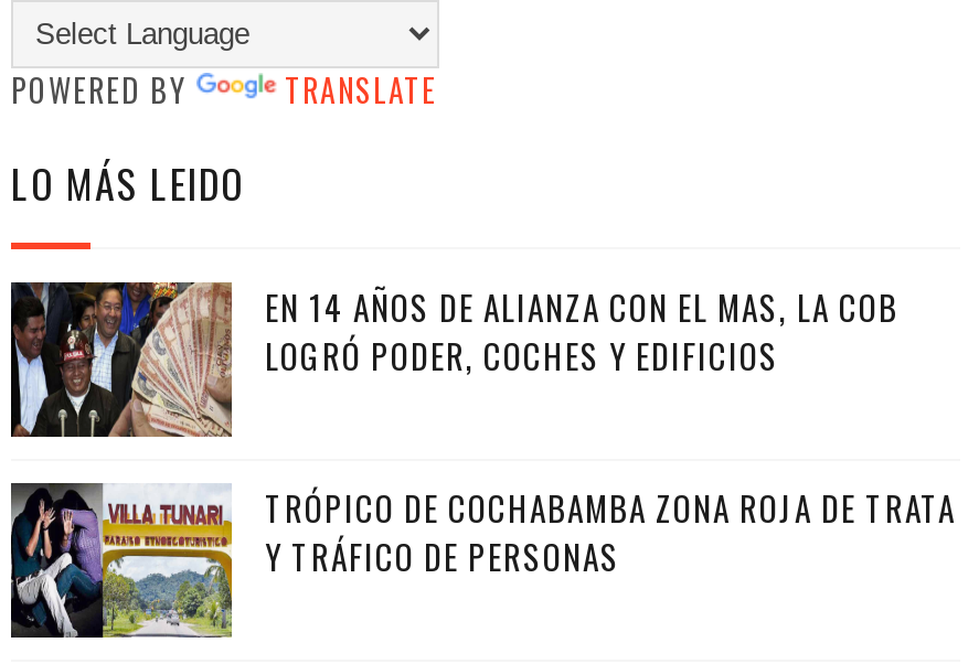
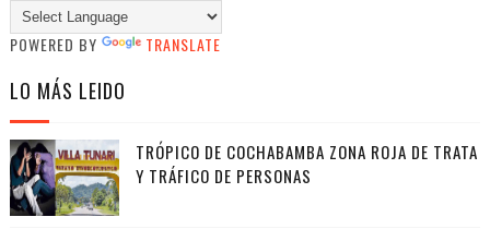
- [image]
- EN 14 AÑOS DE ALIANZA CON EL MAS, LA COB
- LOGRÓ PODER, COCHES Y EDIFICIOS
